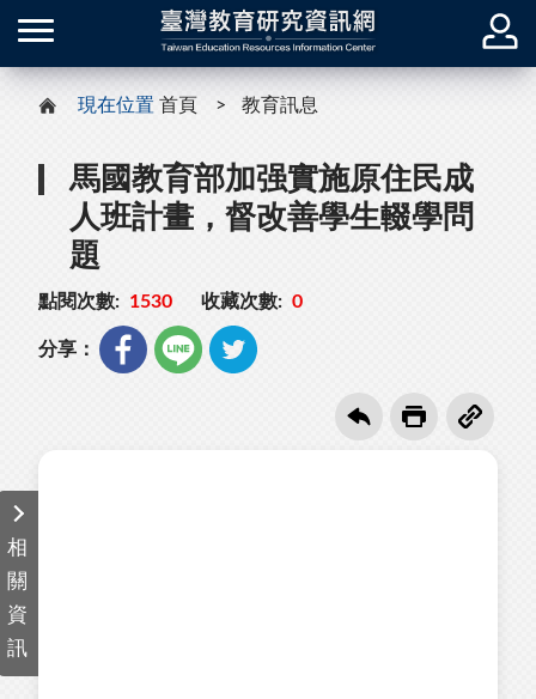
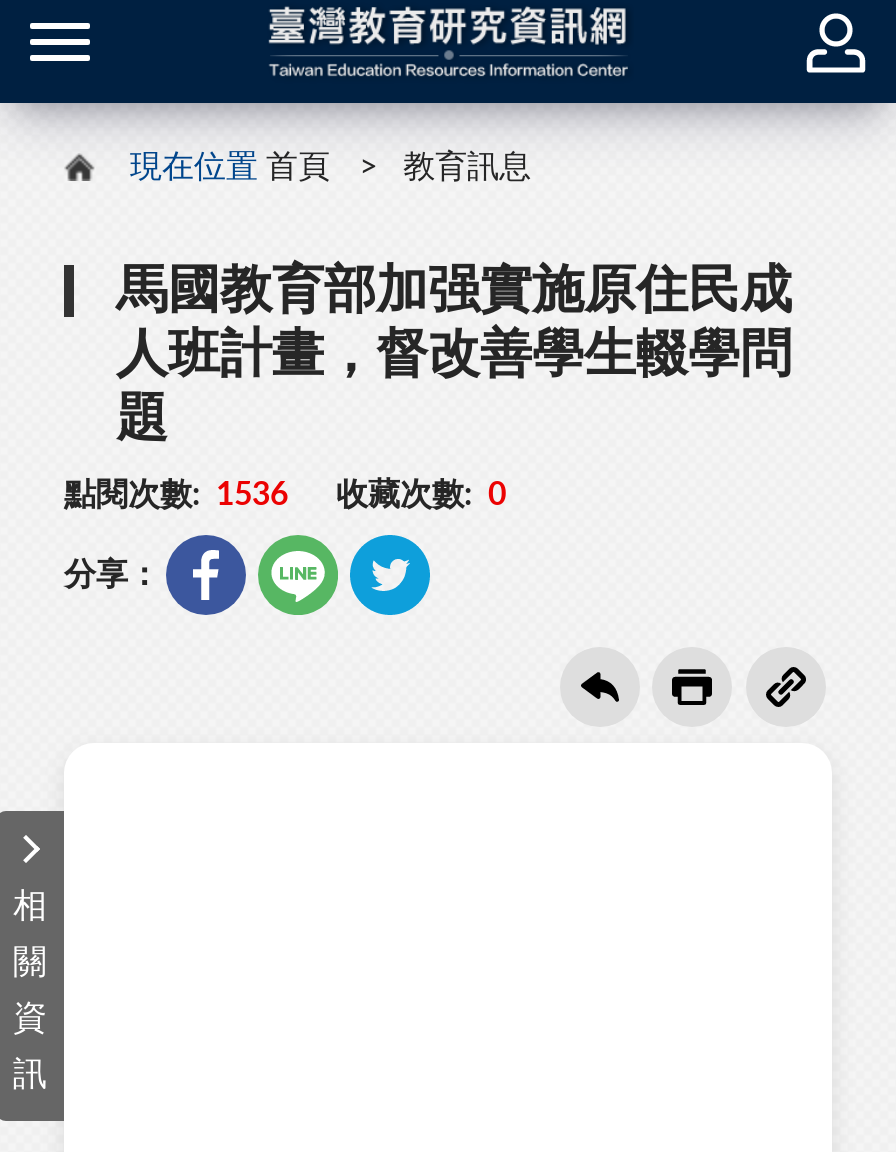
- 點閱次數: 1530 收藏次數: 0
+ 點閱次數: 1536 收藏次數: 0
